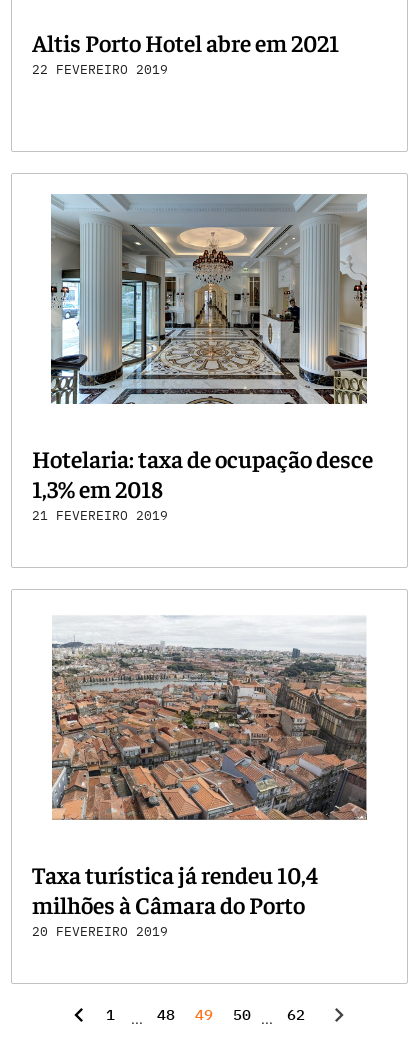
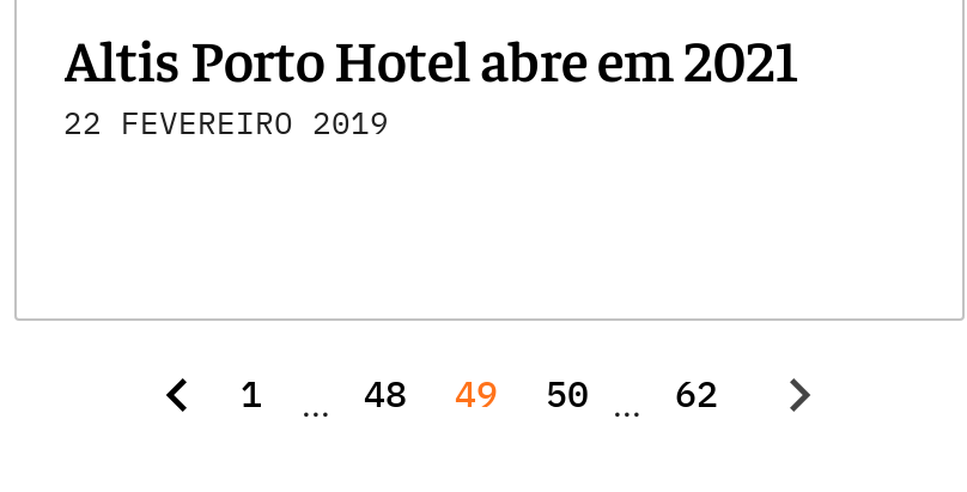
- [image]
- Hotelaria: taxa de ocupação desce
- 1,3% em 2018
- 21 FEVEREIRO 2019

- [image]
- Taxa turística já rendeu 10,4
- milhões à Câmara do Porto
- 20 FEVEREIRO 2019
